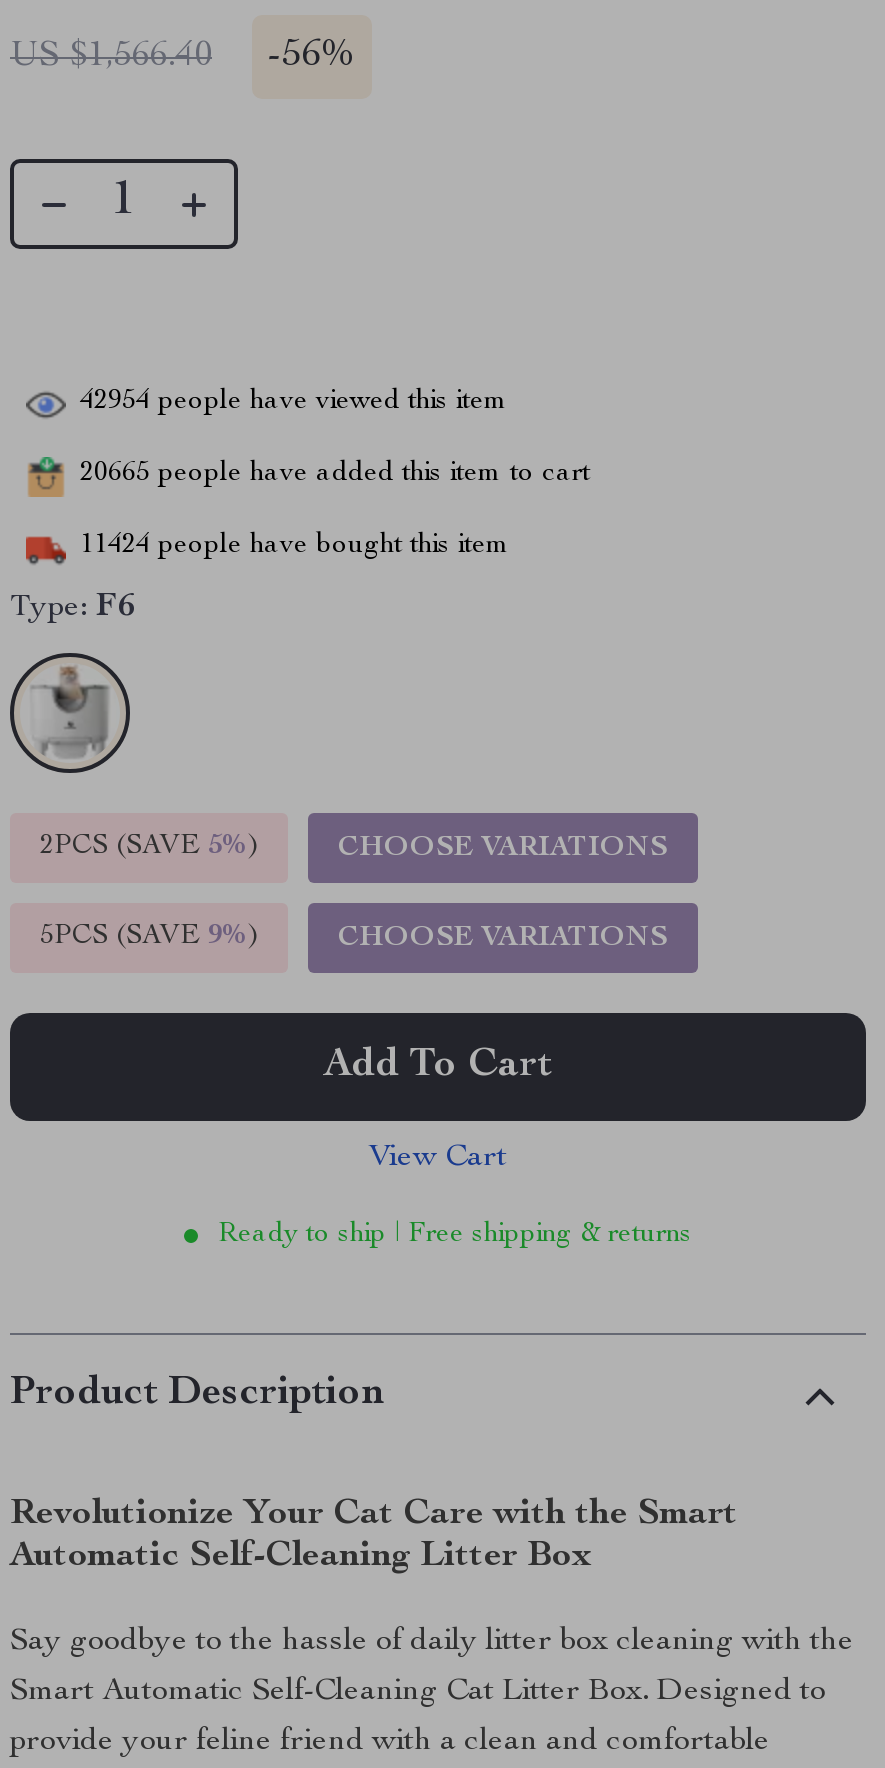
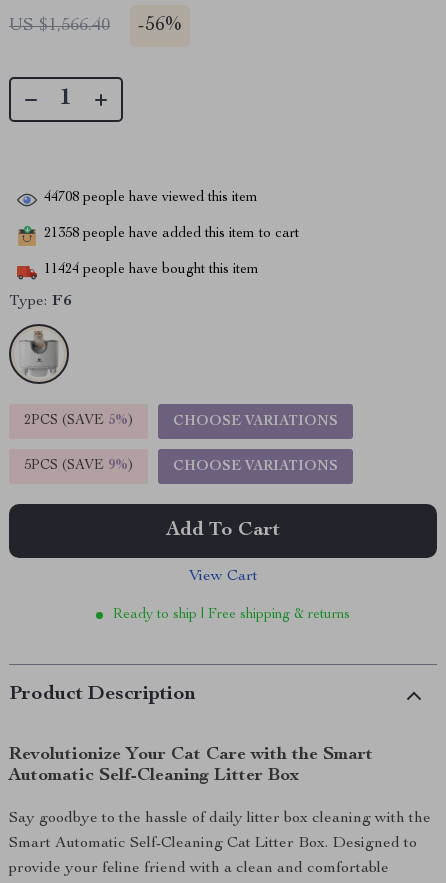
- 42954 people have viewed this item
+ 44708 people have viewed this item

- 20665 people have added this item to cart
+ 21358 people have added this item to cart
